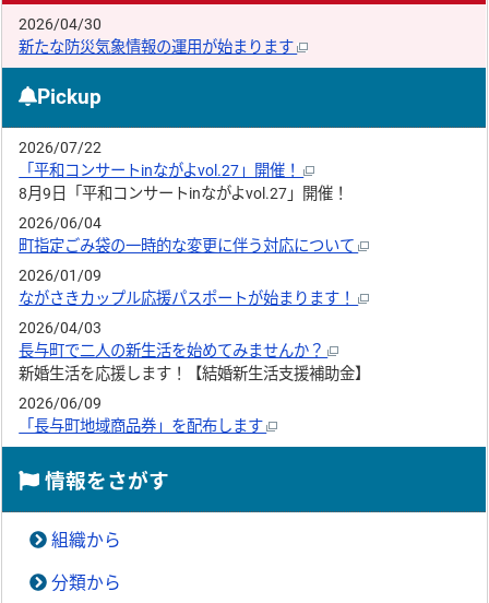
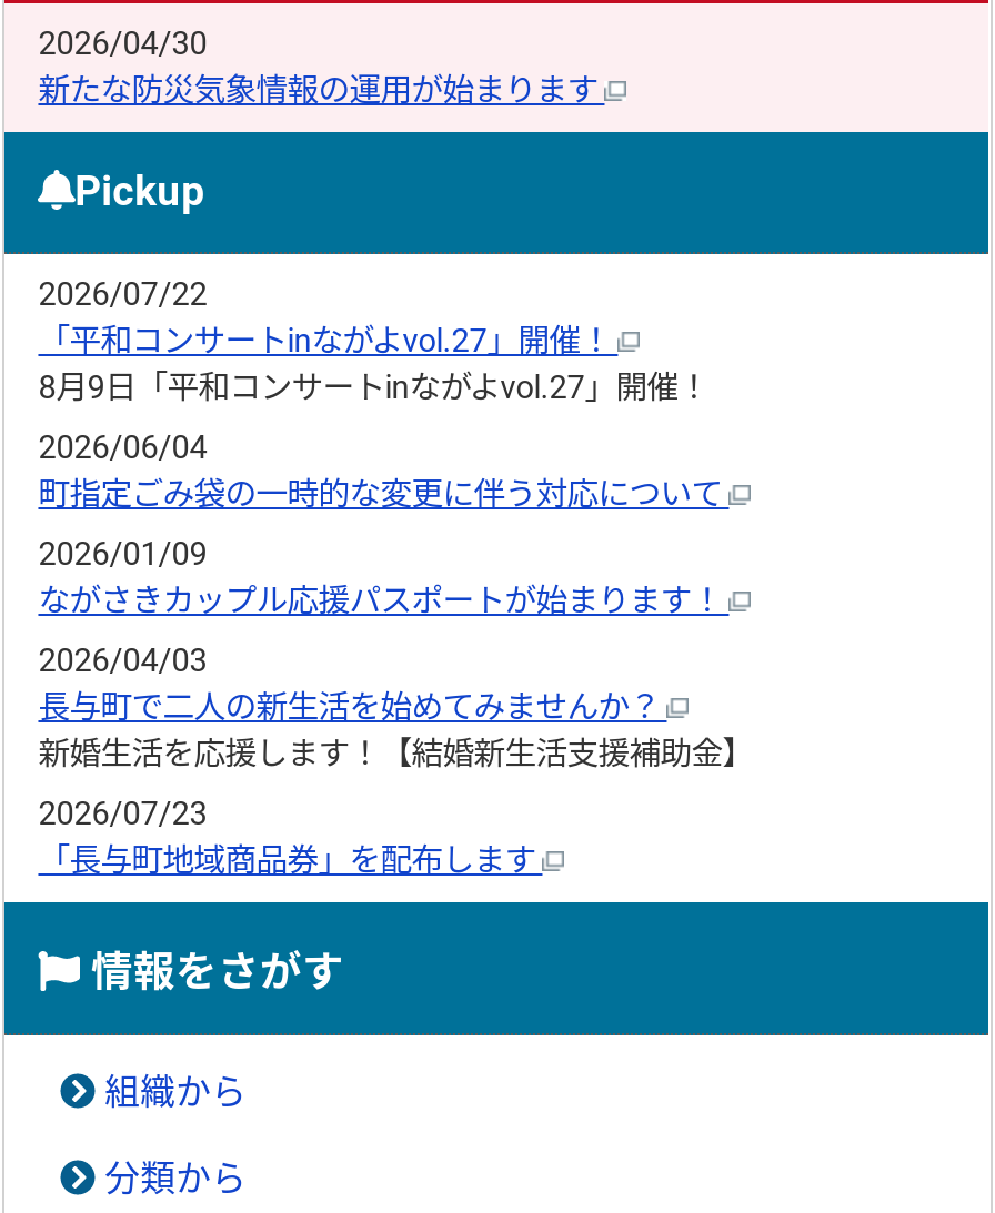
- 2026/06/09
+ 2026/07/23
